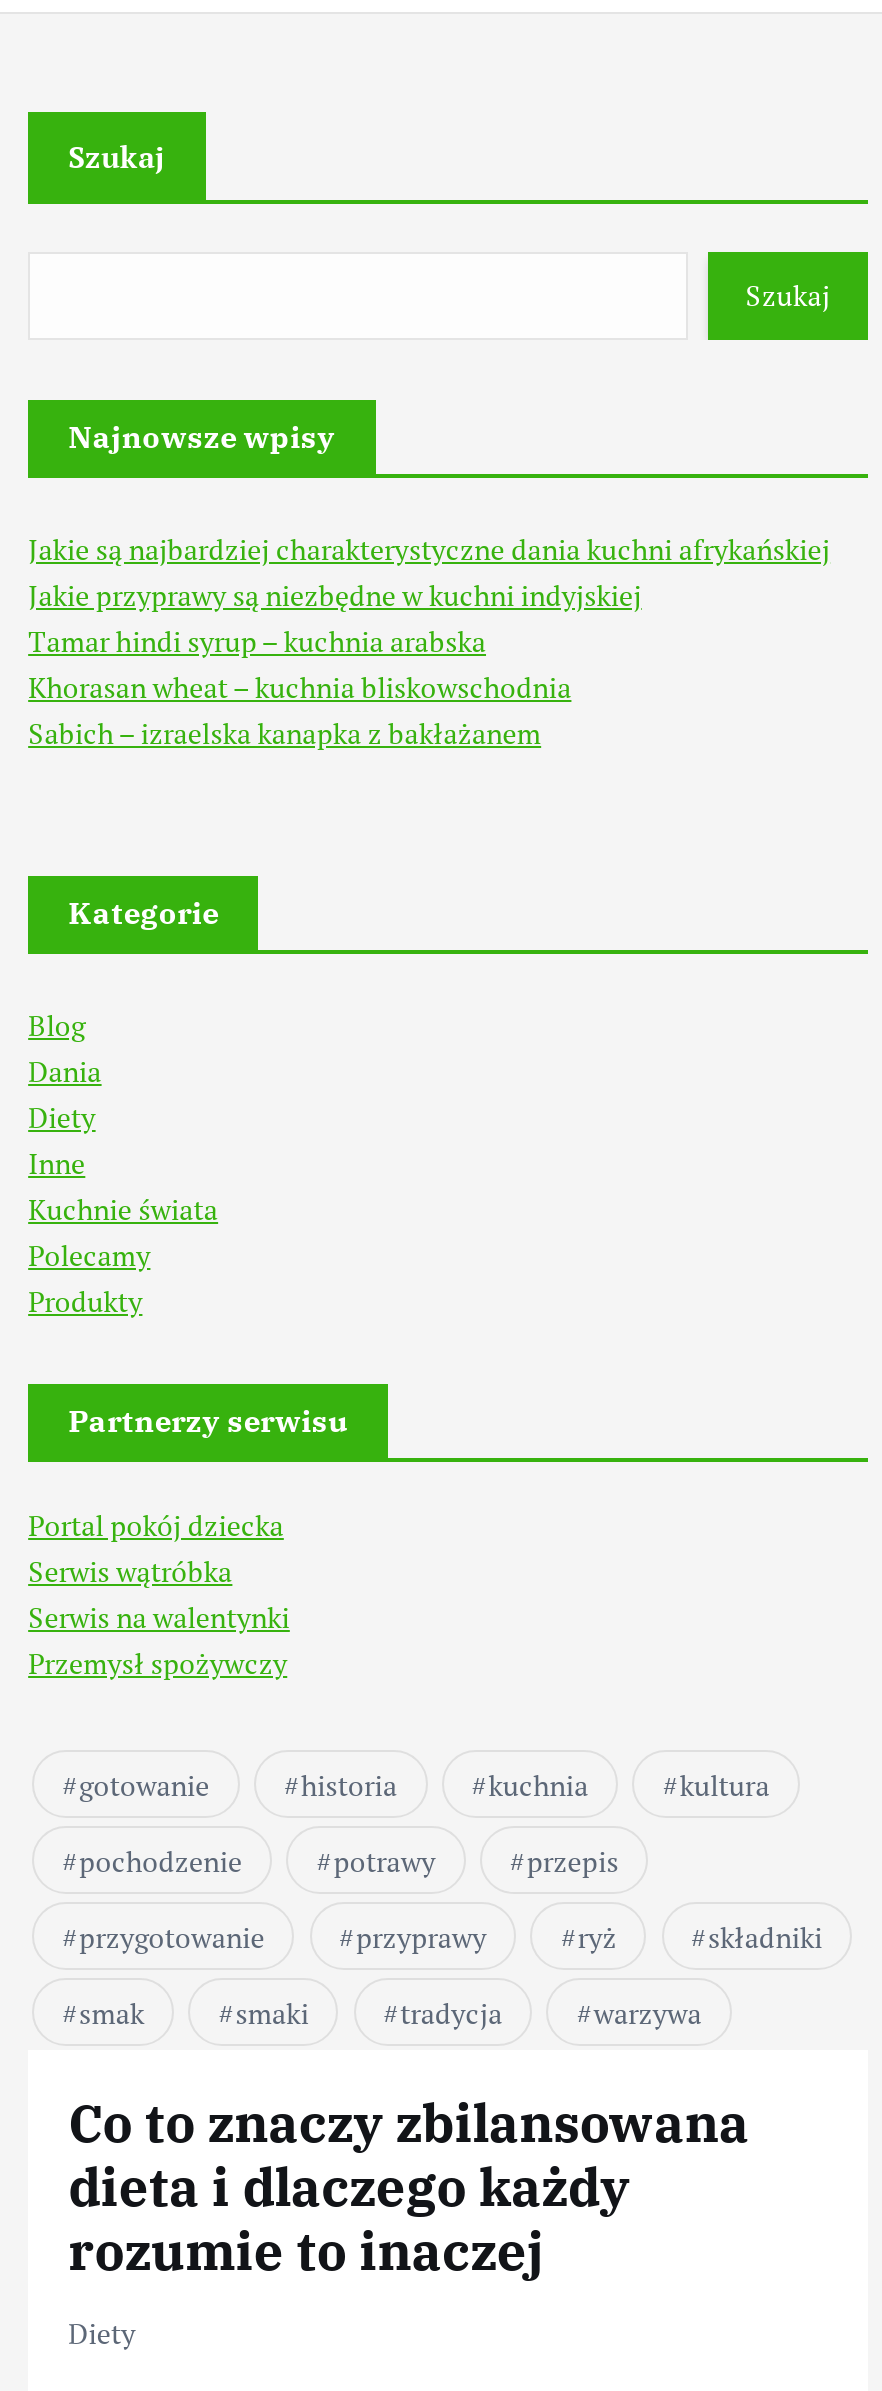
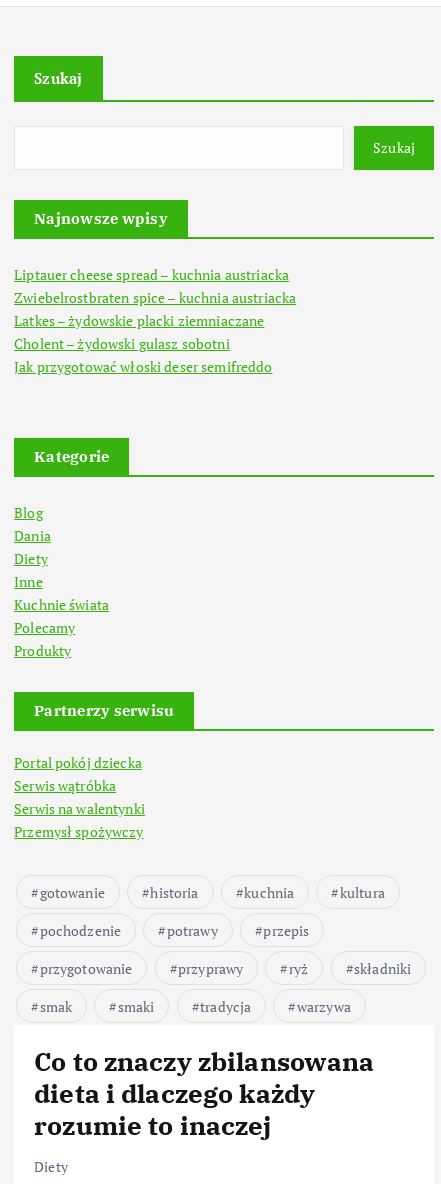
- Jakie są najbardziej charakterystyczne dania kuchni afrykańskiej
- Jakie przyprawy są niezbędne w kuchni indyjskiej
- Tamar hindi syrup – kuchnia arabska
- Khorasan wheat – kuchnia bliskowschodnia
- Sabich – izraelska kanapka z bakłażanem
+ Liptauer cheese spread – kuchnia austriacka
+ Zwiebelrostbraten spice – kuchnia austriacka
+ Latkes – żydowskie placki ziemniaczane
+ Cholent – żydowski gulasz sobotni
+ Jak przygotować włoski deser semifreddo
